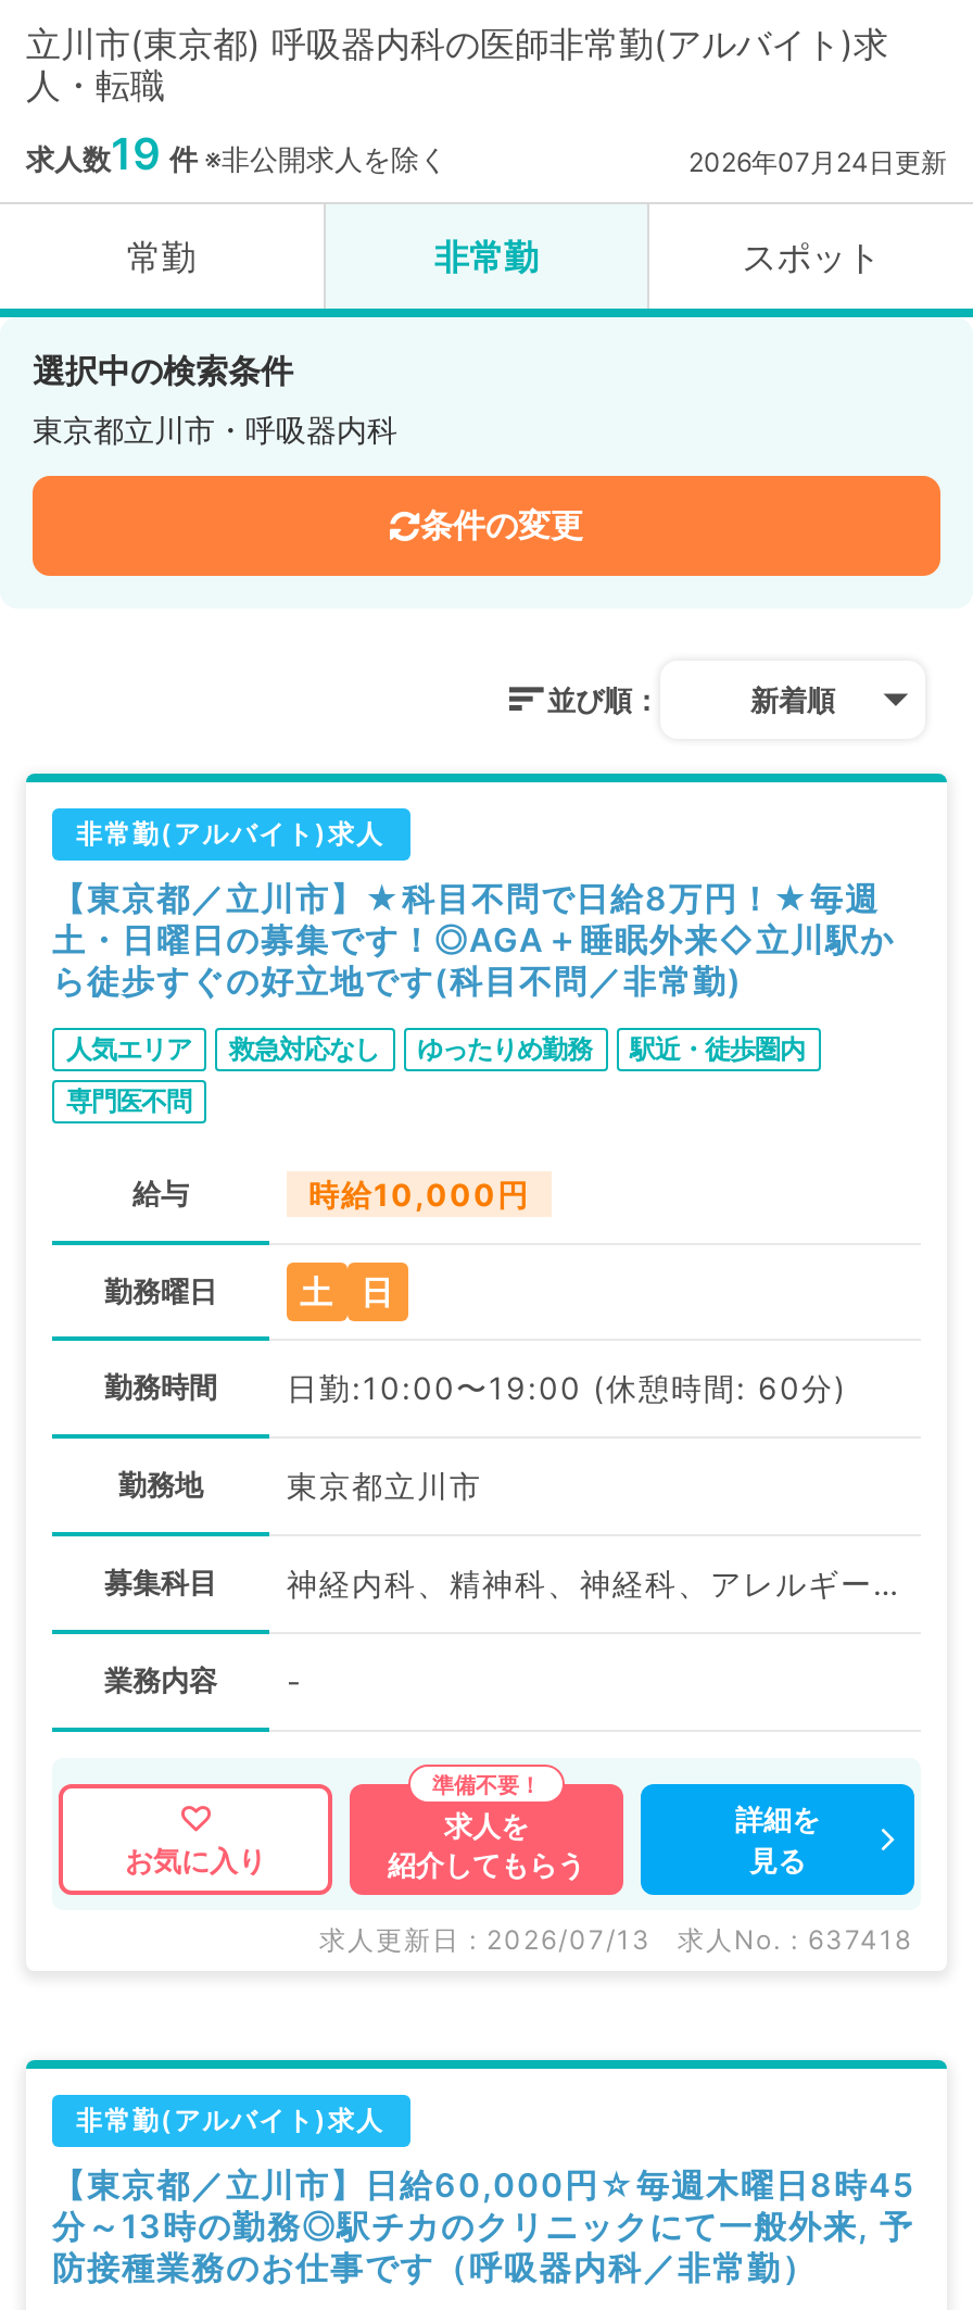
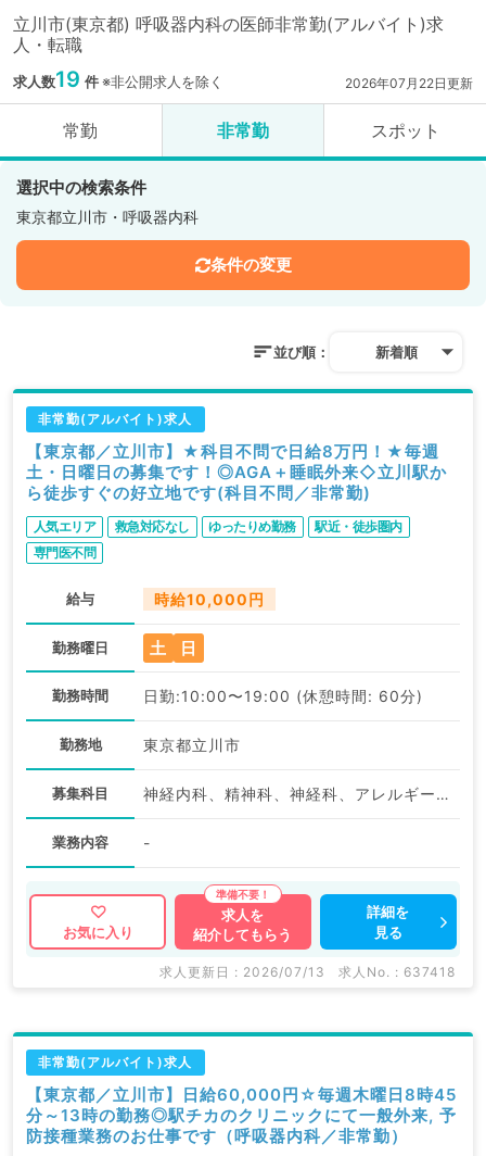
- 2026年07月24日更新
+ 2026年07月22日更新
